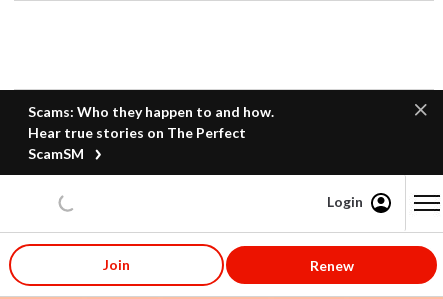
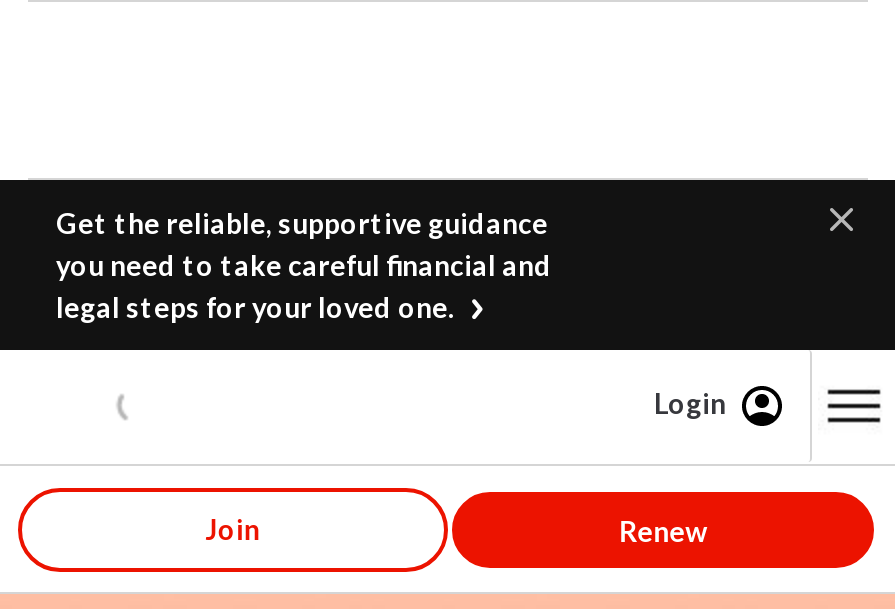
- Scams: Who they happen to and how.
- Hear true stories on The Perfect
- ScamSM
+ Get the reliable, supportive guidance
+ you need to take careful financial and
+ legal steps for your loved one.
